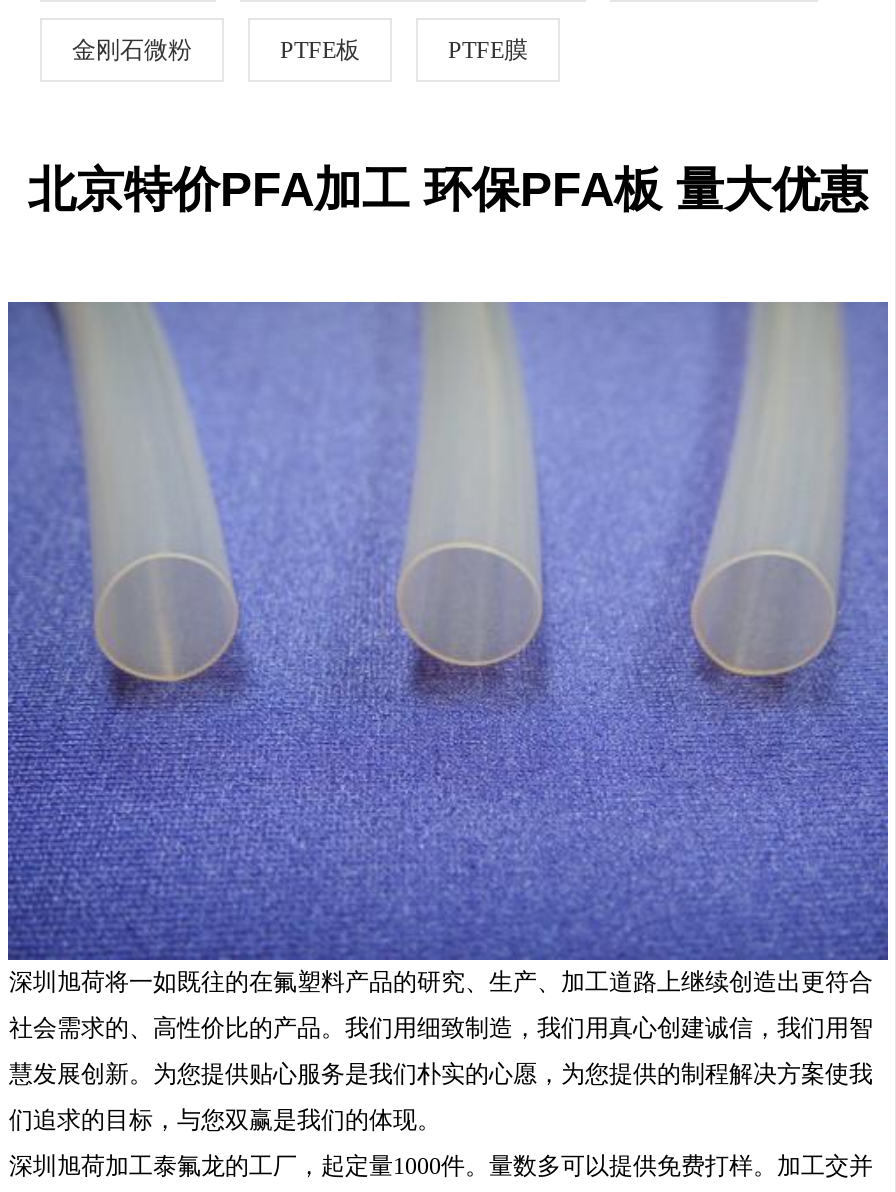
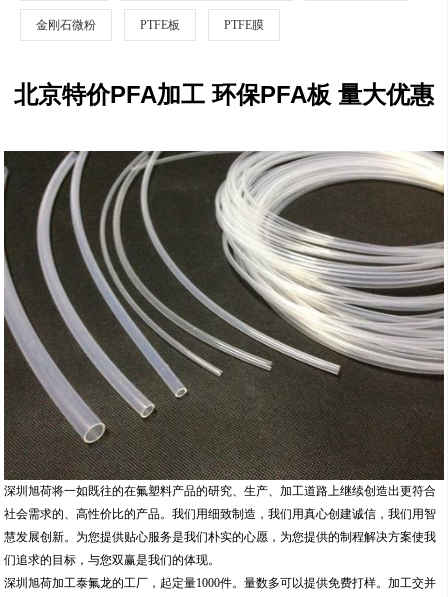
- [image]
+ [image]
